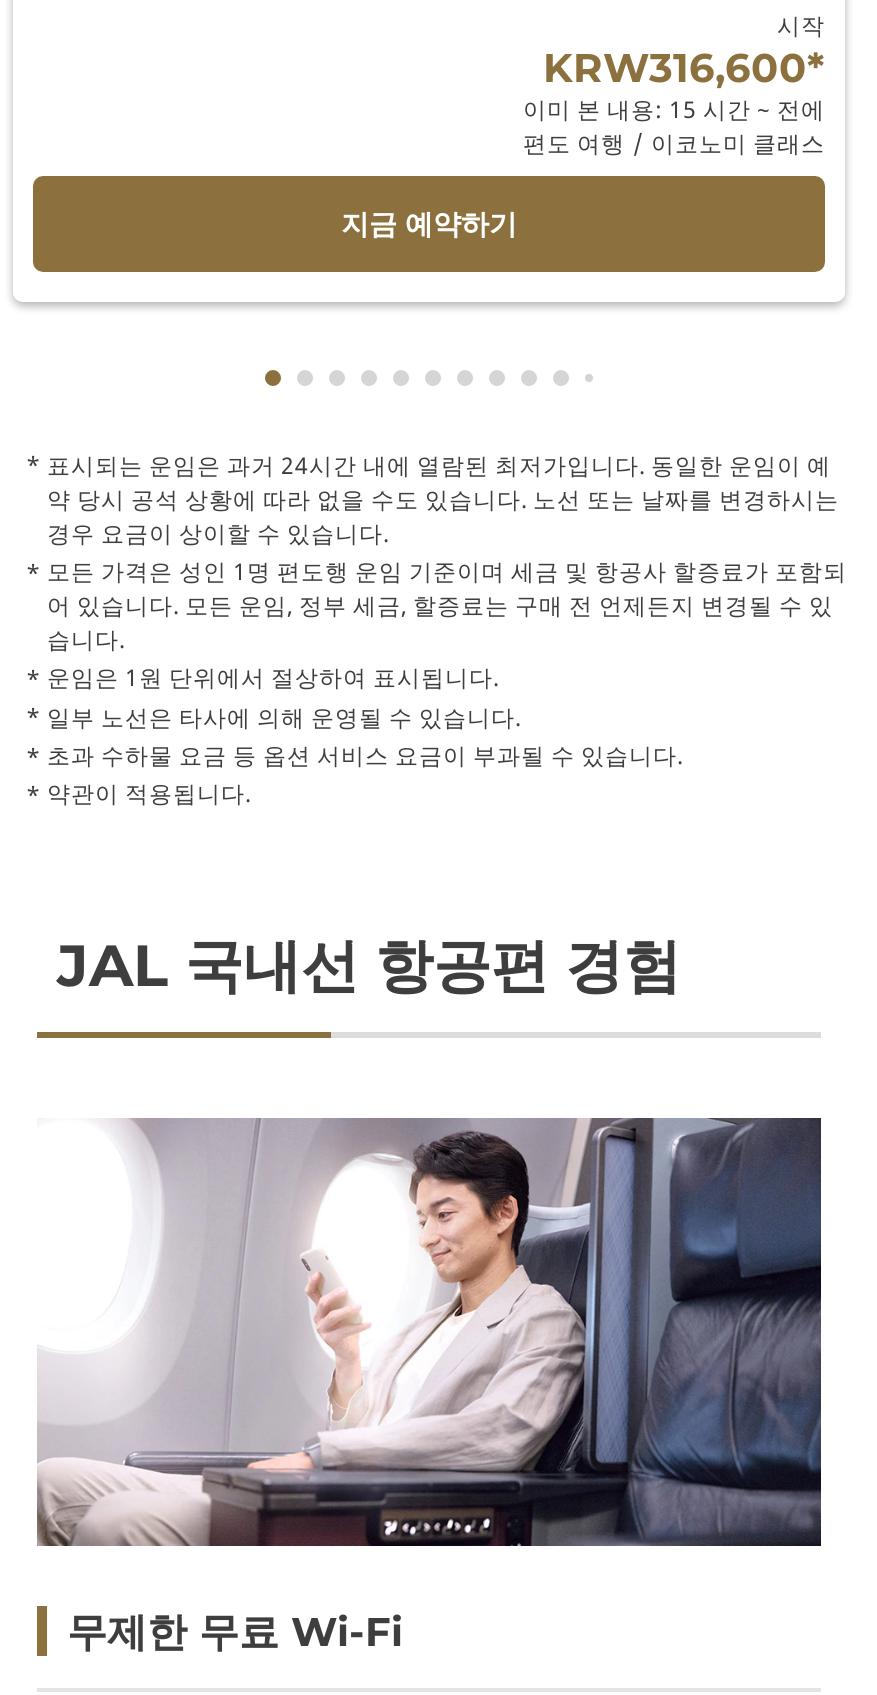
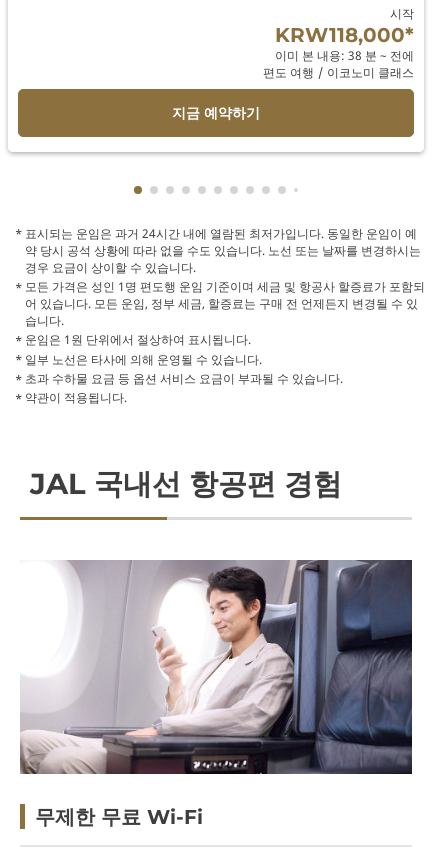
- KRW316,600*
- 이미 본 내용: 15 시간 ~ 전에
+ KRW118,000*
+ 이미 본 내용: 38 분 ~ 전에
